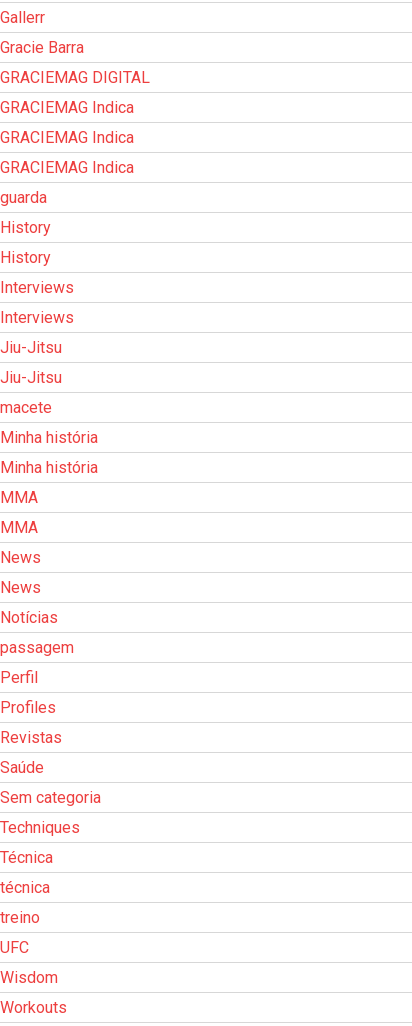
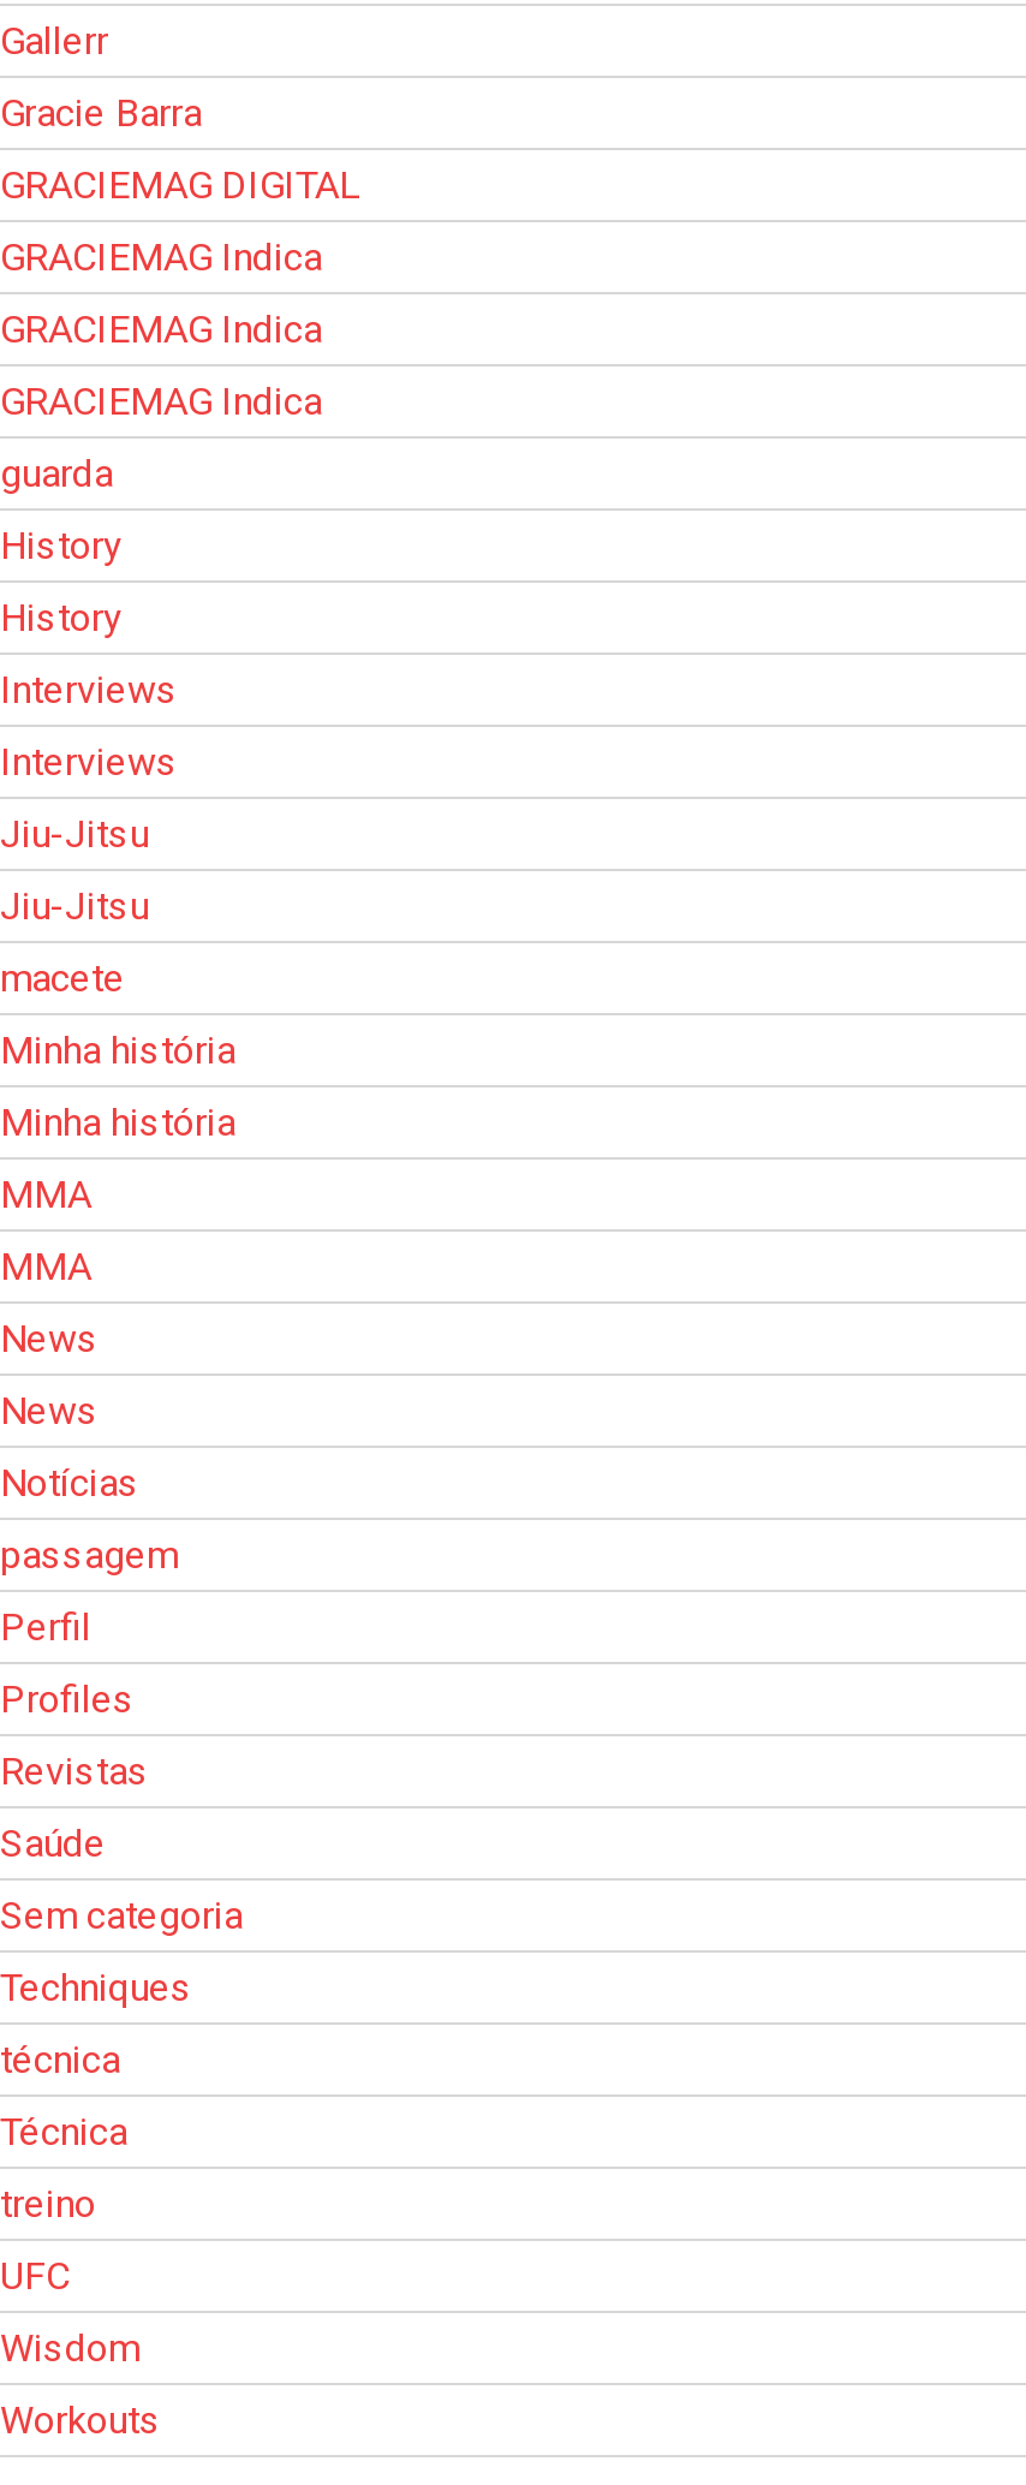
moved down: Técnica

moved up: técnica
